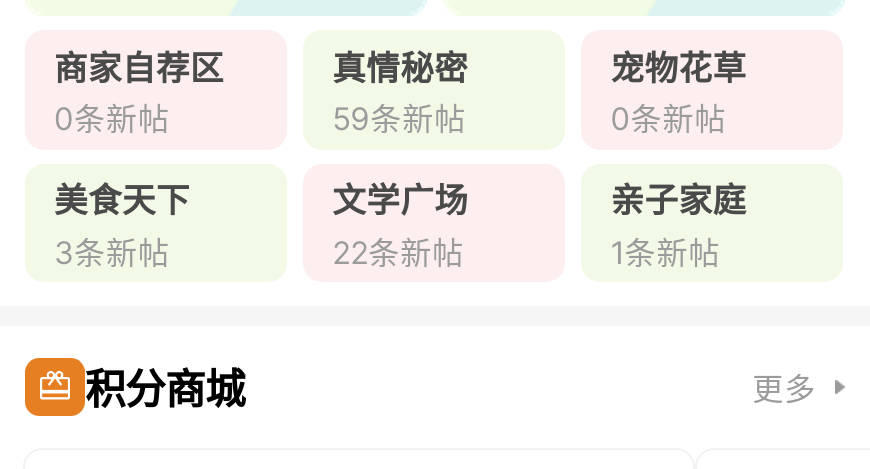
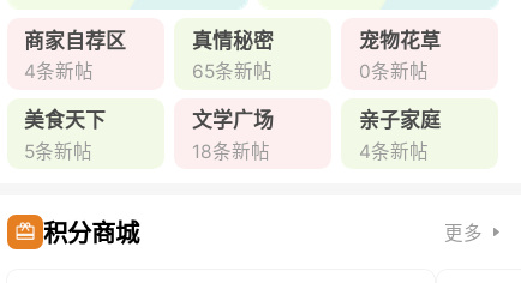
- 0条新帖
+ 4条新帖

- 59条新帖
+ 65条新帖

- 3条新帖
+ 5条新帖

- 22条新帖
+ 18条新帖

- 1条新帖
+ 4条新帖
